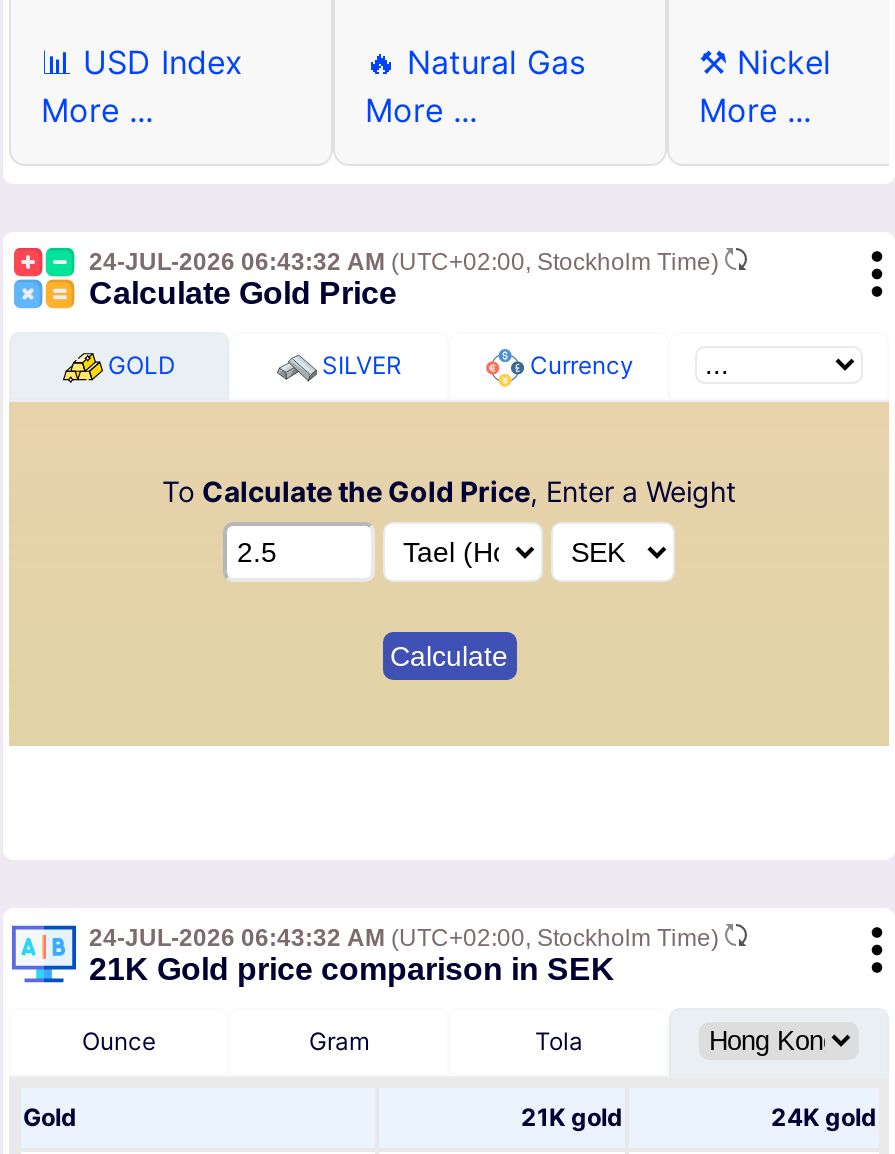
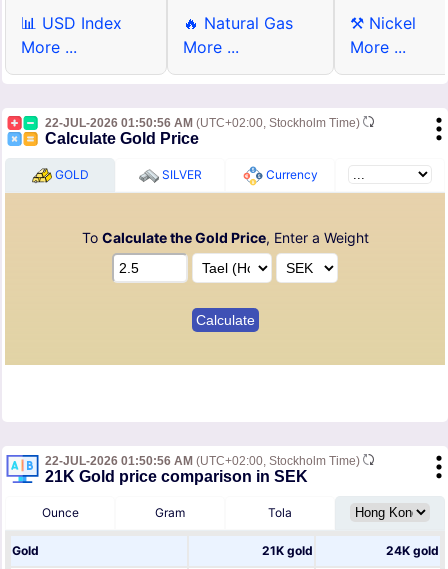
- 24-JUL-2026 06:43:32 AM (UTC+02:00, Stockholm Time)
+ 22-JUL-2026 01:50:56 AM (UTC+02:00, Stockholm Time)

- 24-JUL-2026 06:43:32 AM (UTC+02:00, Stockholm Time)
+ 22-JUL-2026 01:50:56 AM (UTC+02:00, Stockholm Time)
